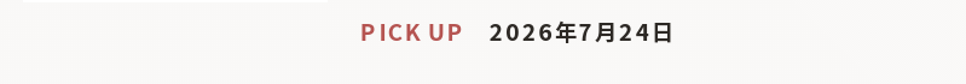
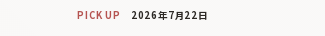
- PICK UP 2026年7月24日
+ PICK UP 2026年7月22日
